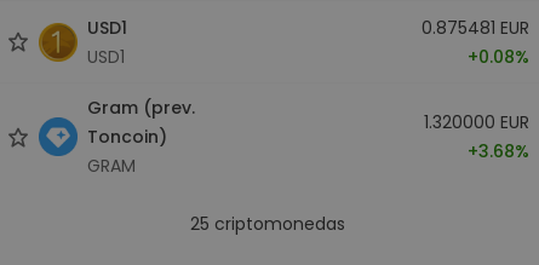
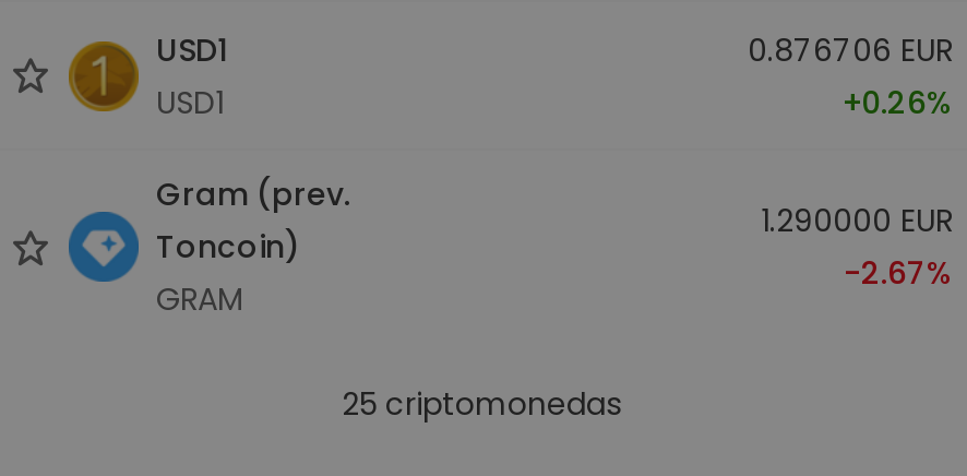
- 0.875481 EUR
+ 0.876706 EUR

- +0.08%
+ +0.26%

- 1.320000 EUR
+ 1.290000 EUR

- +3.68%
+ -2.67%
